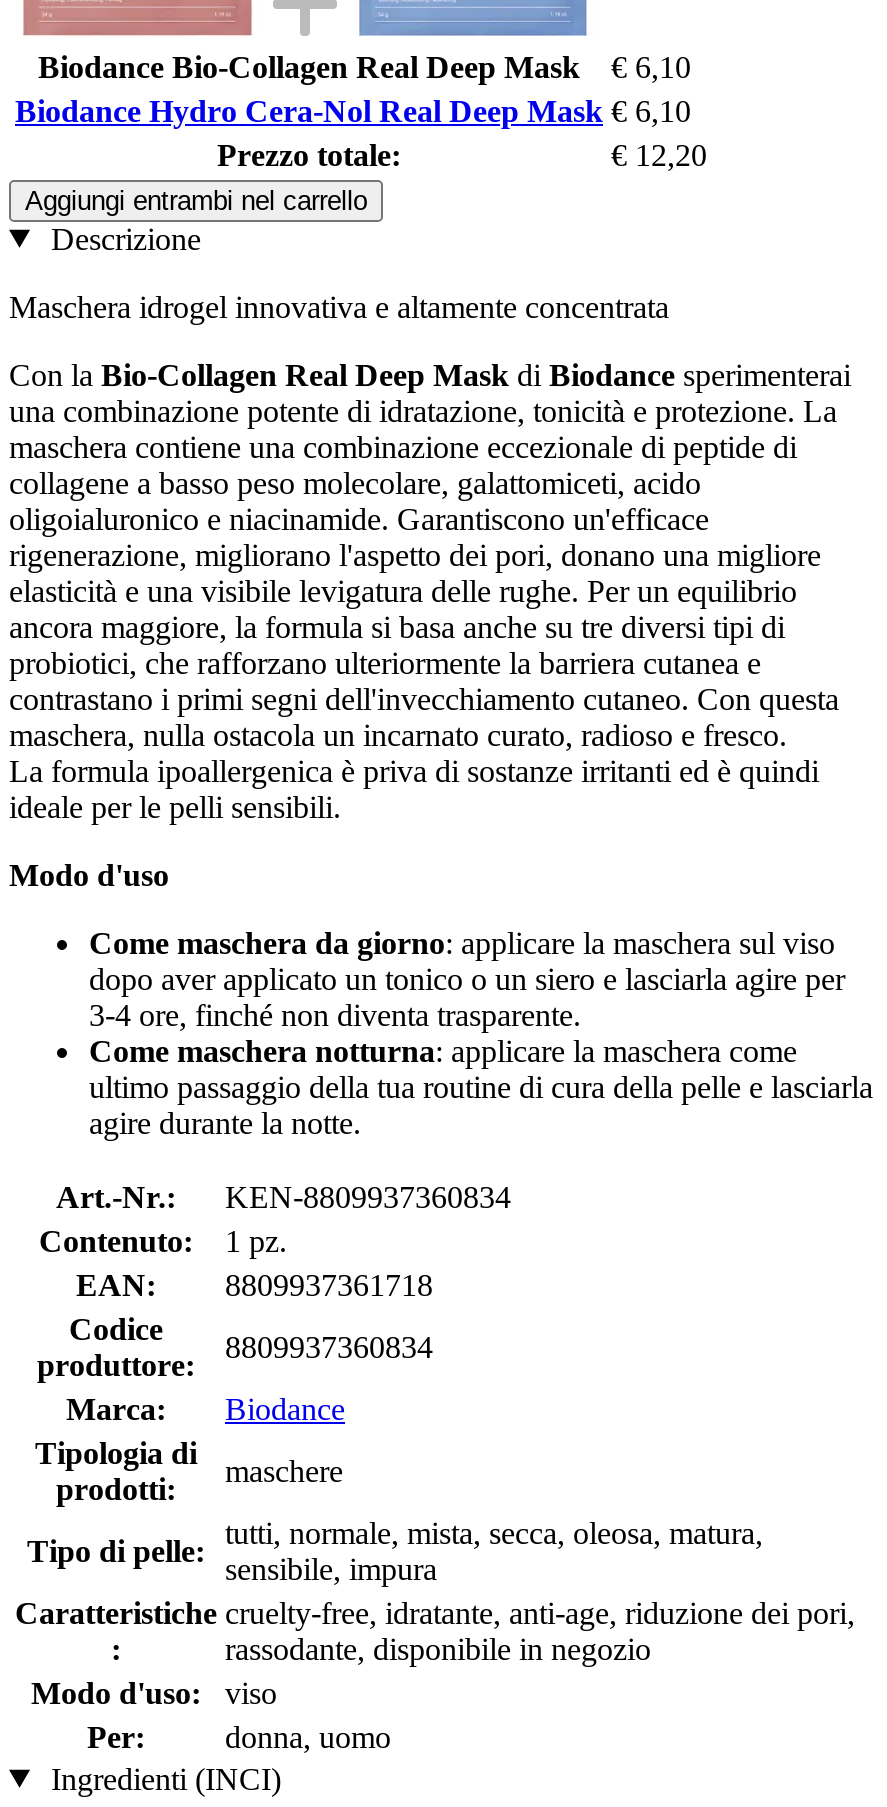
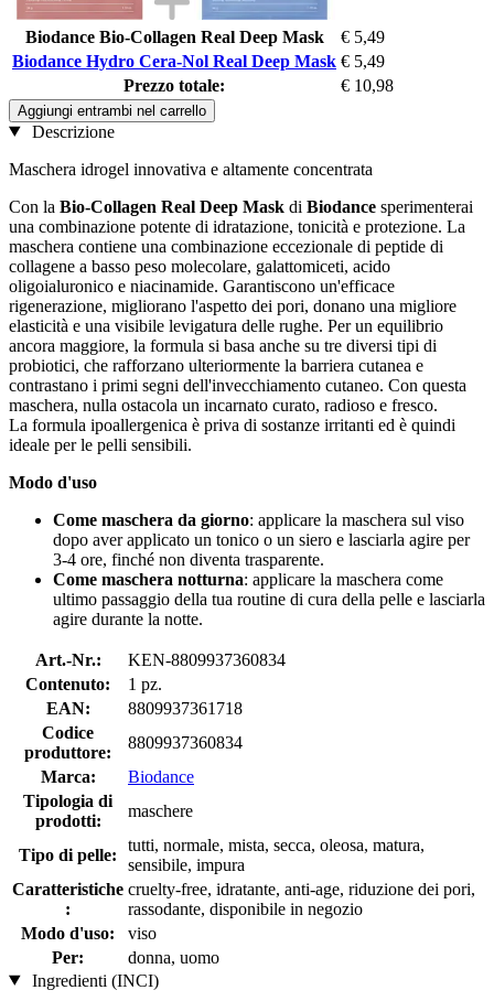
- Biodance Bio-Collagen Real Deep Mask € 6,10
+ Biodance Bio-Collagen Real Deep Mask € 5,49

- Biodance Hydro Cera-Nol Real Deep Mask € 6,10
+ Biodance Hydro Cera-Nol Real Deep Mask € 5,49

- € 12,20
+ € 10,98
